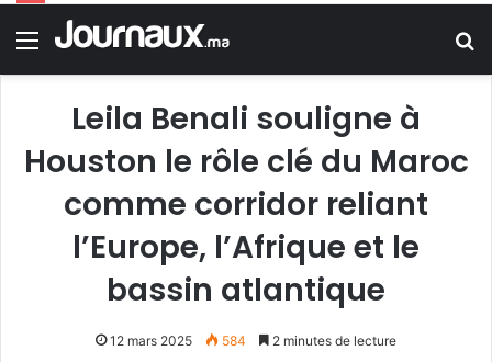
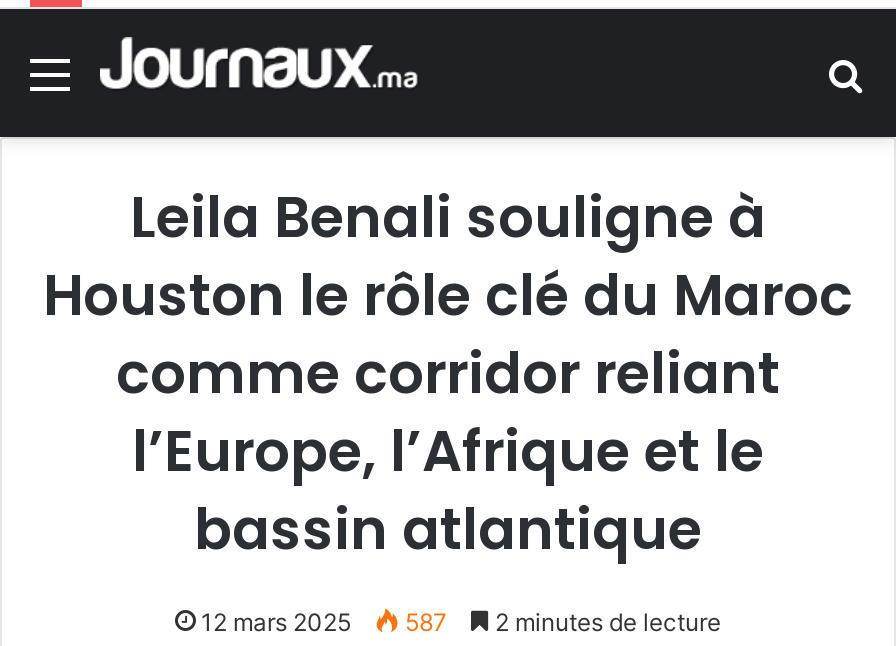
- 12 mars 2025 584 2 minutes de lecture
+ 12 mars 2025 587 2 minutes de lecture
